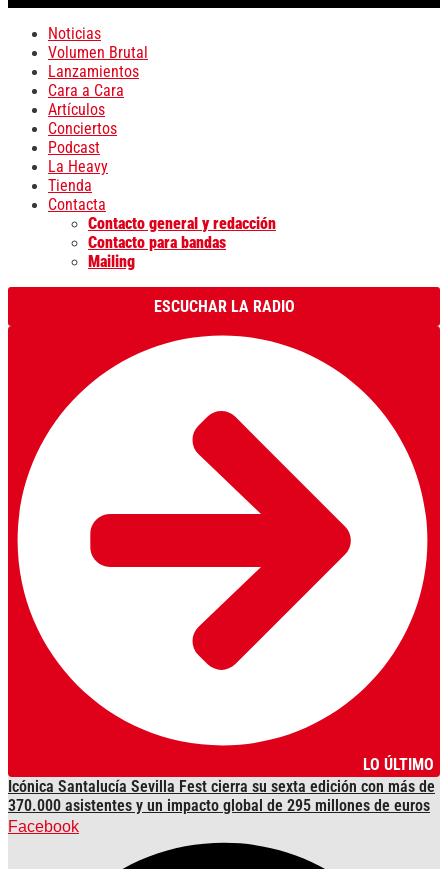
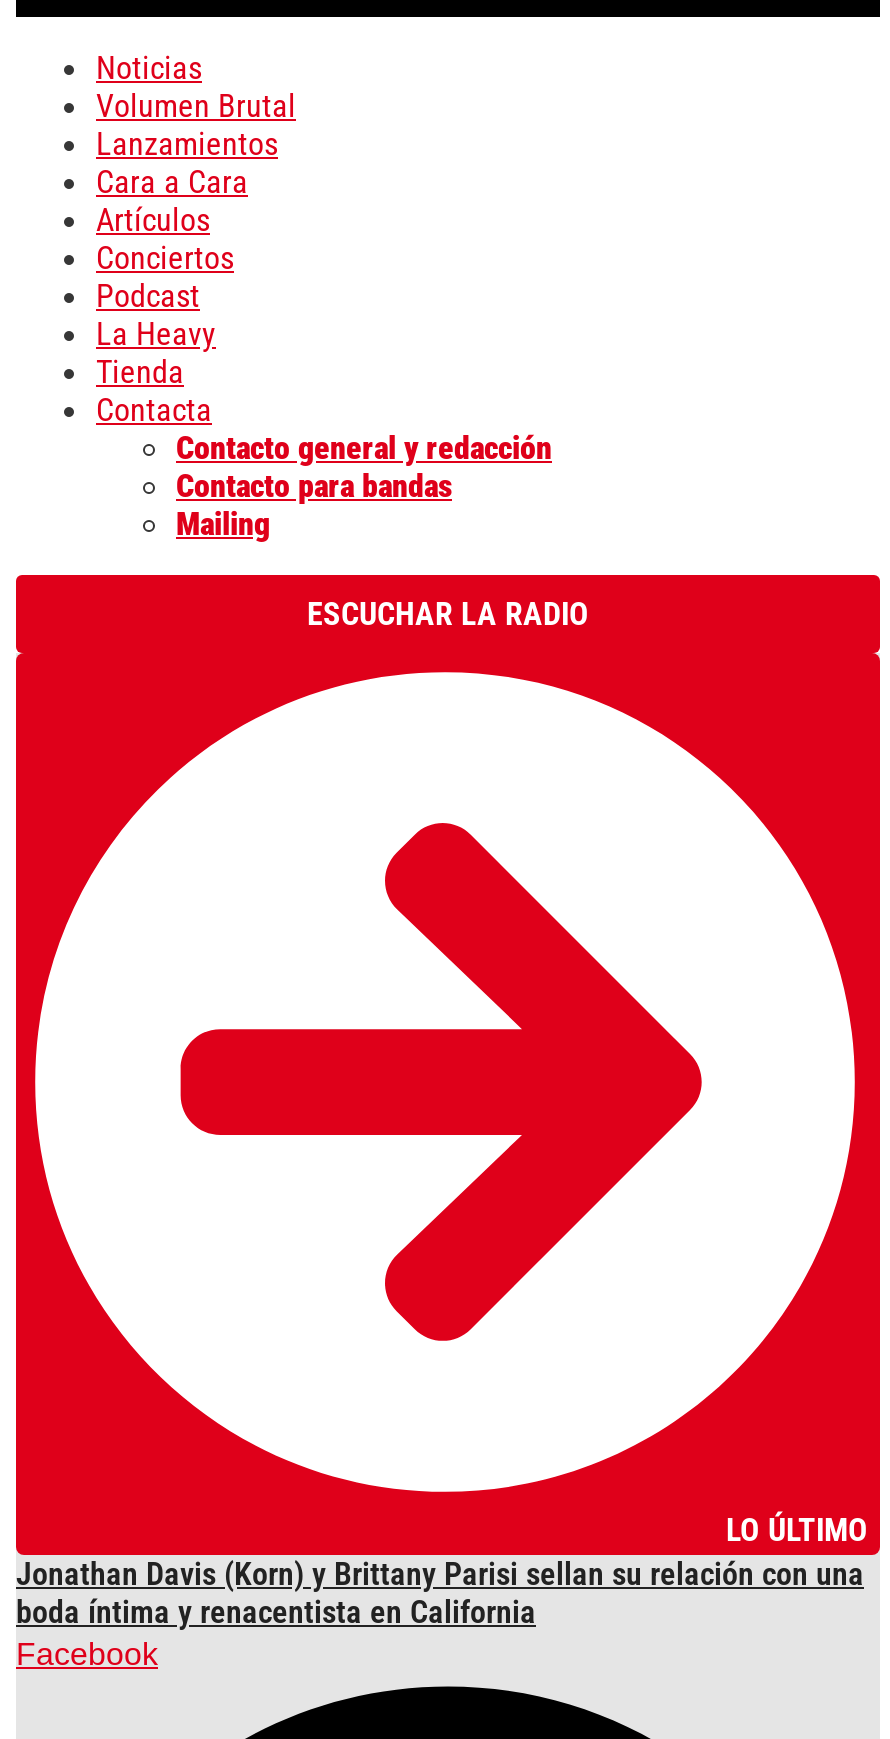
- Icónica Santalucía Sevilla Fest cierra su sexta edición con más de
- 370.000 asistentes y un impacto global de 295 millones de euros
+ Jonathan Davis (Korn) y Brittany Parisi sellan su relación con una
+ boda íntima y renacentista en California
